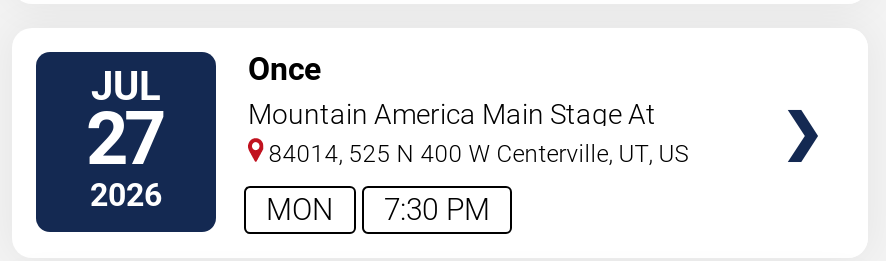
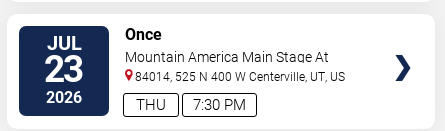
- 27
+ 23

- MON
+ THU
